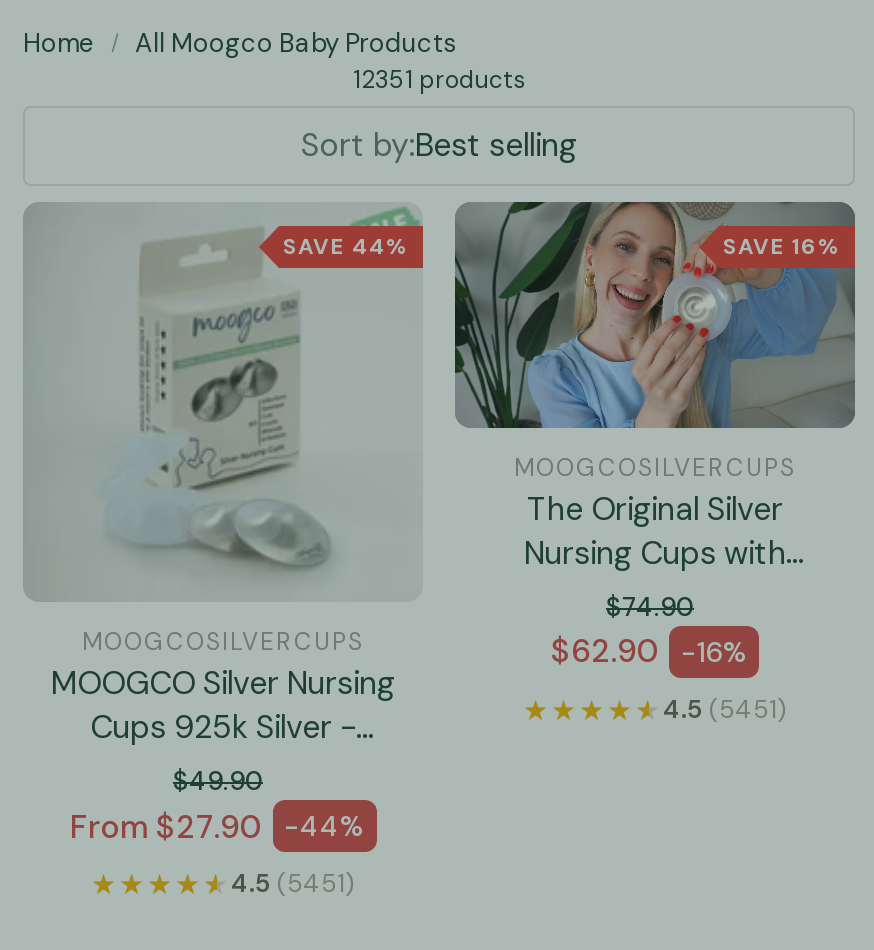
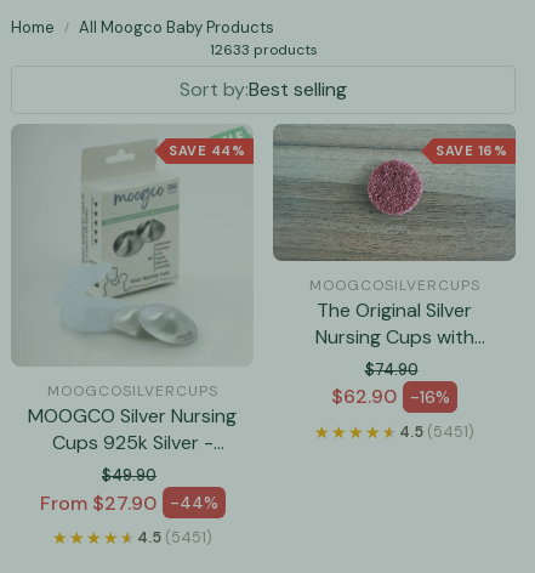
- 12351 products
+ 12633 products

- [image]
+ [image]
